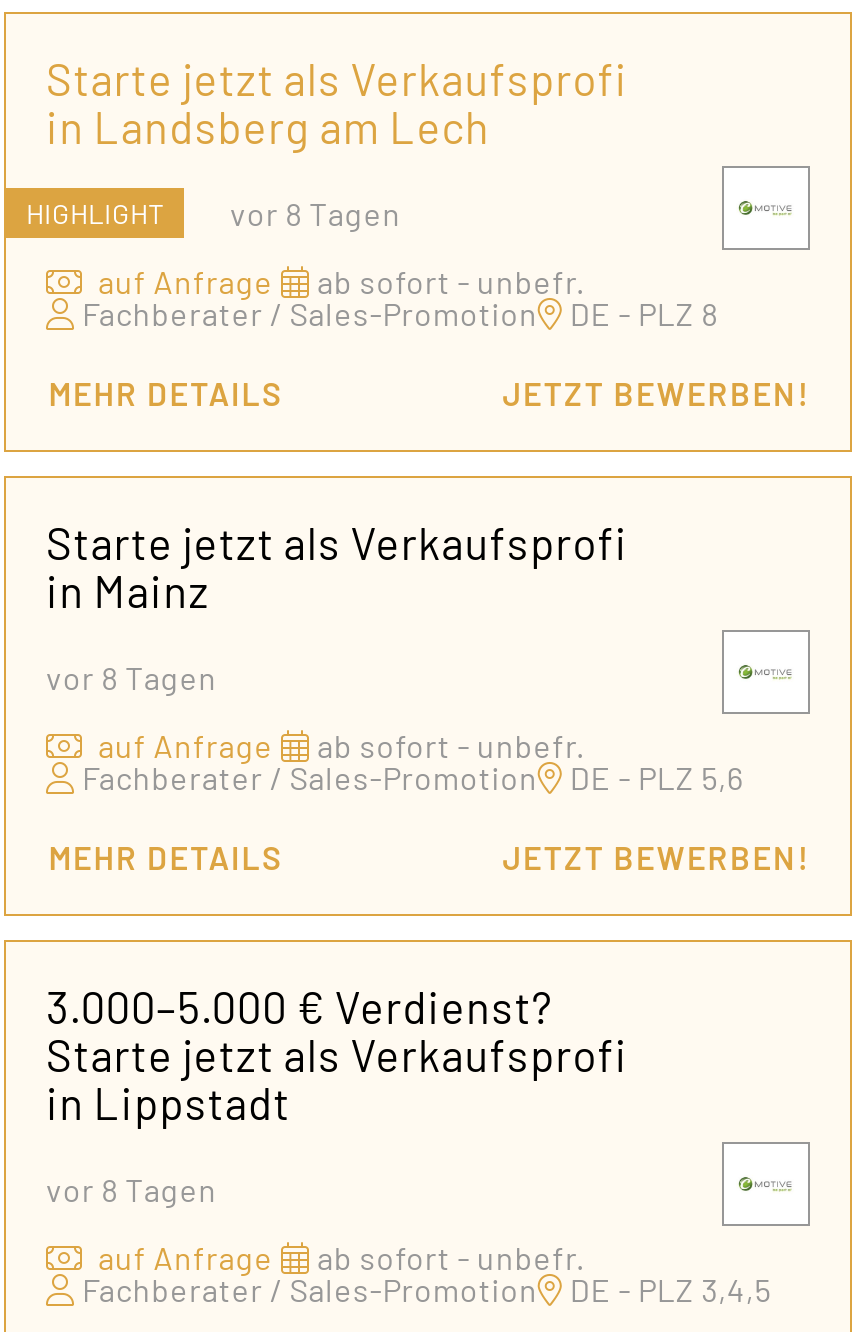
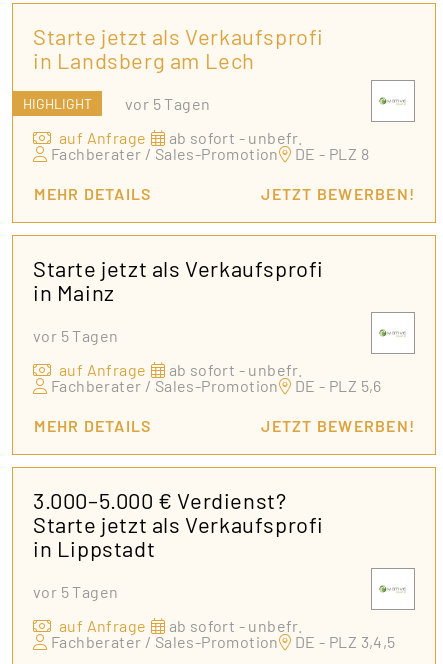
- HIGHLIGHT vor 8 Tagen
+ HIGHLIGHT vor 5 Tagen

- vor 8 Tagen
+ vor 5 Tagen

- vor 8 Tagen
+ vor 5 Tagen
